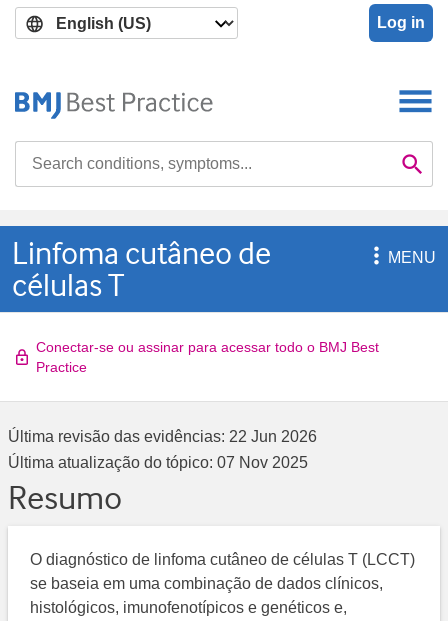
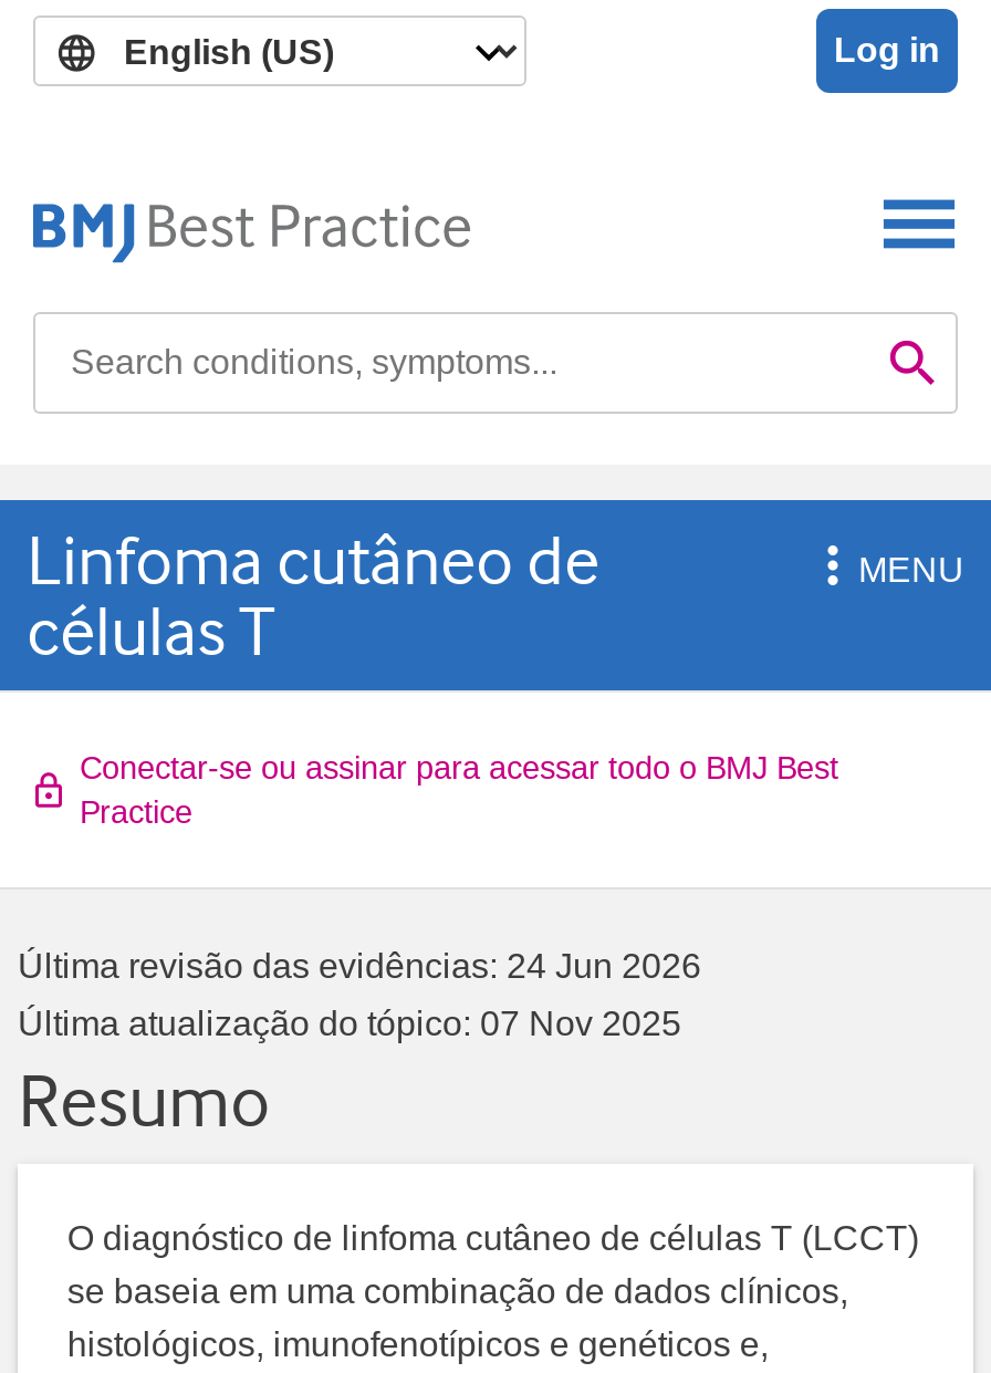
- Última revisão das evidências: 22 Jun 2026
+ Última revisão das evidências: 24 Jun 2026
